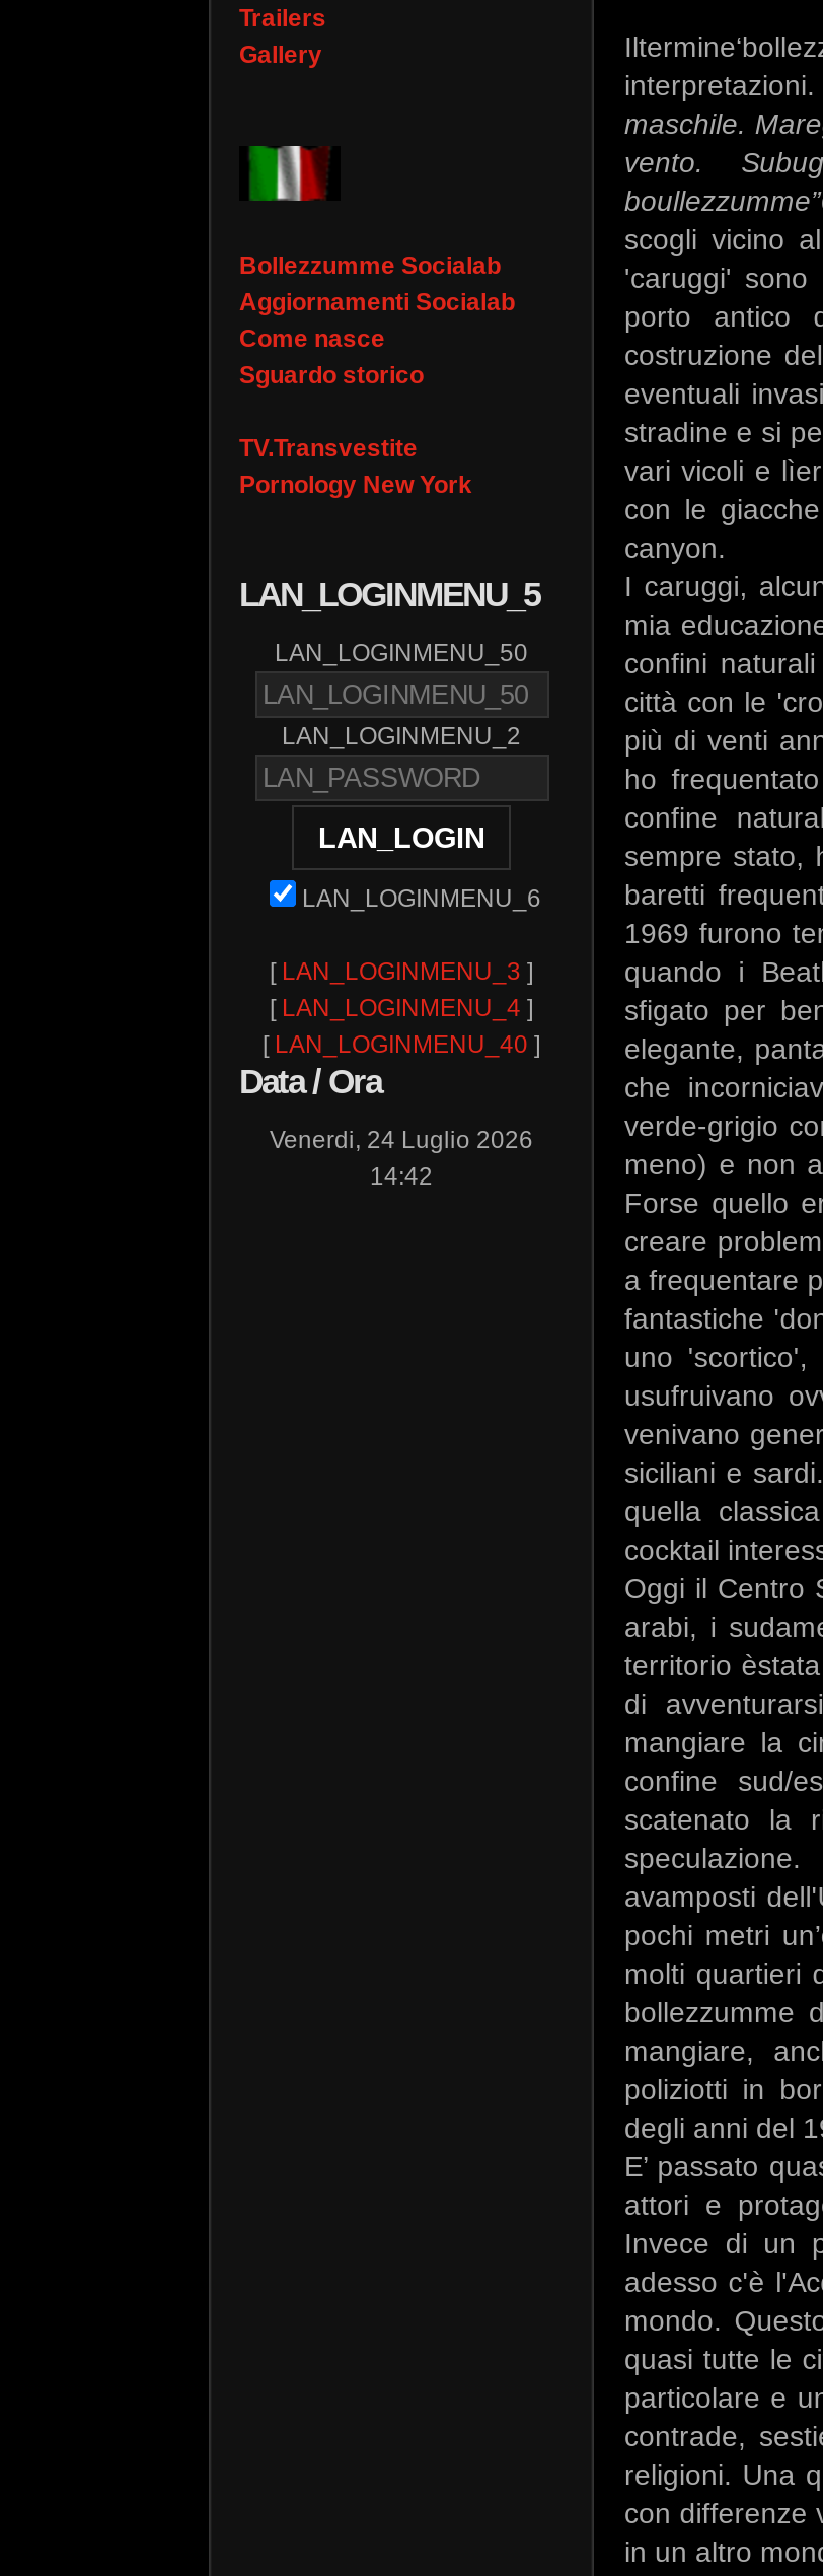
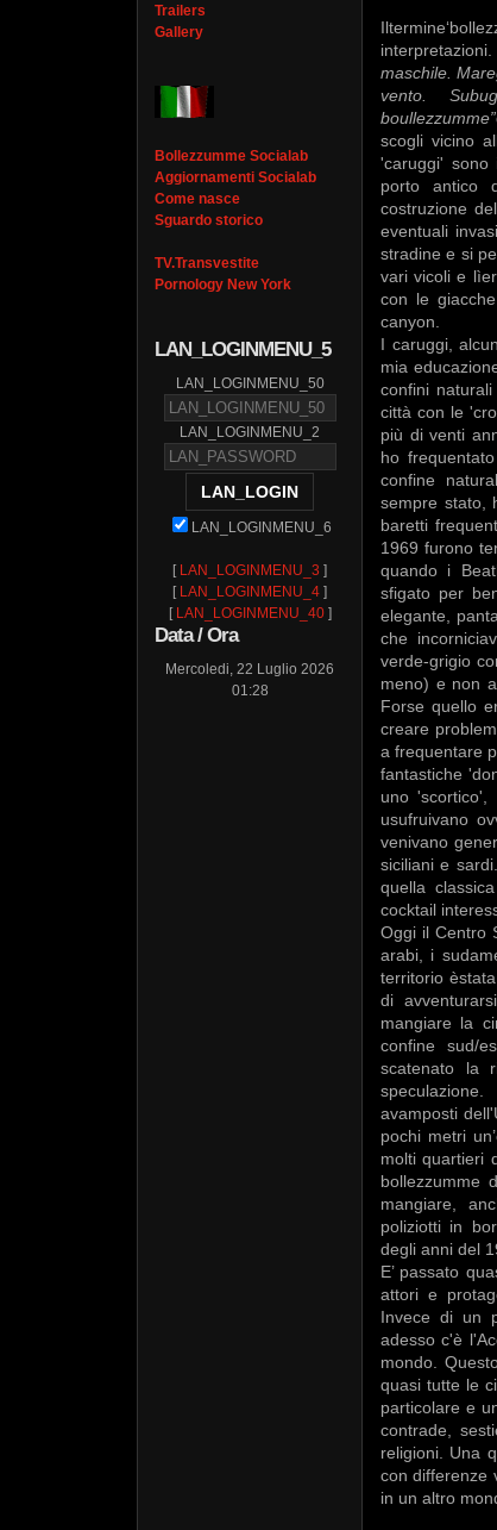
- Venerdi, 24 Luglio 2026
+ Mercoledi, 22 Luglio 2026

- 14:42
+ 01:28
